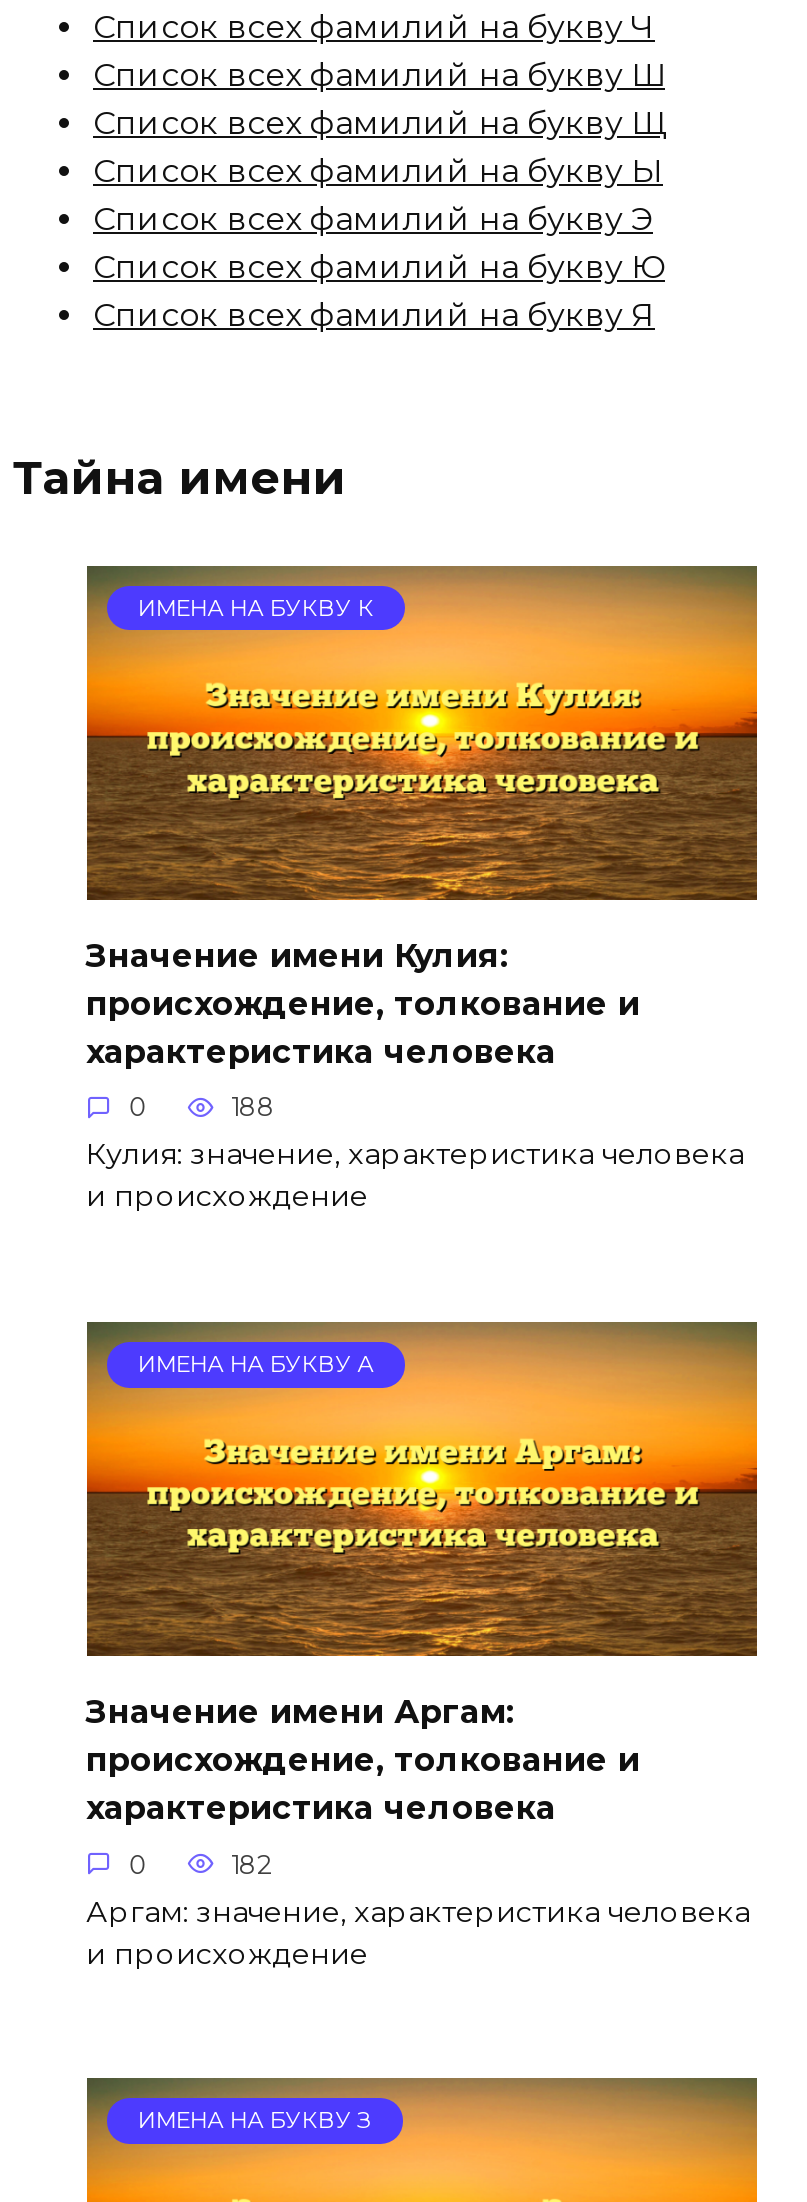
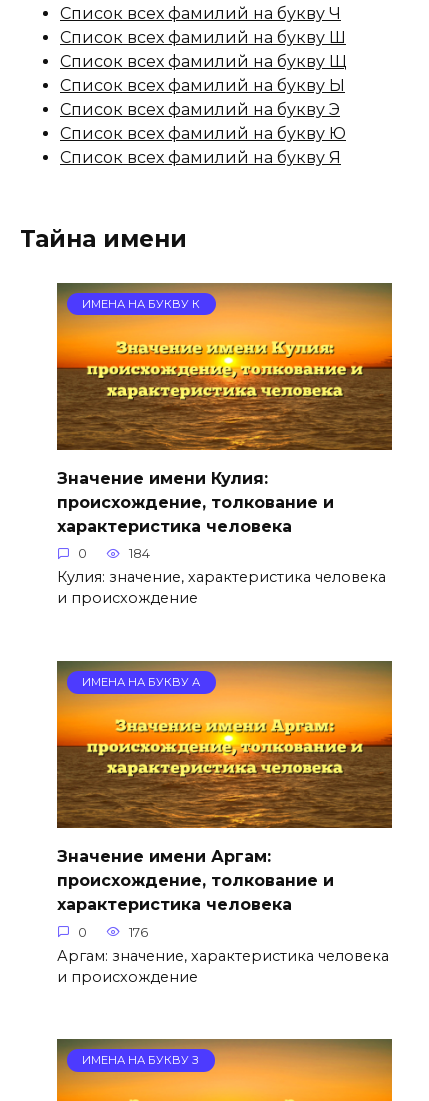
- 188
+ 184

- 182
+ 176
